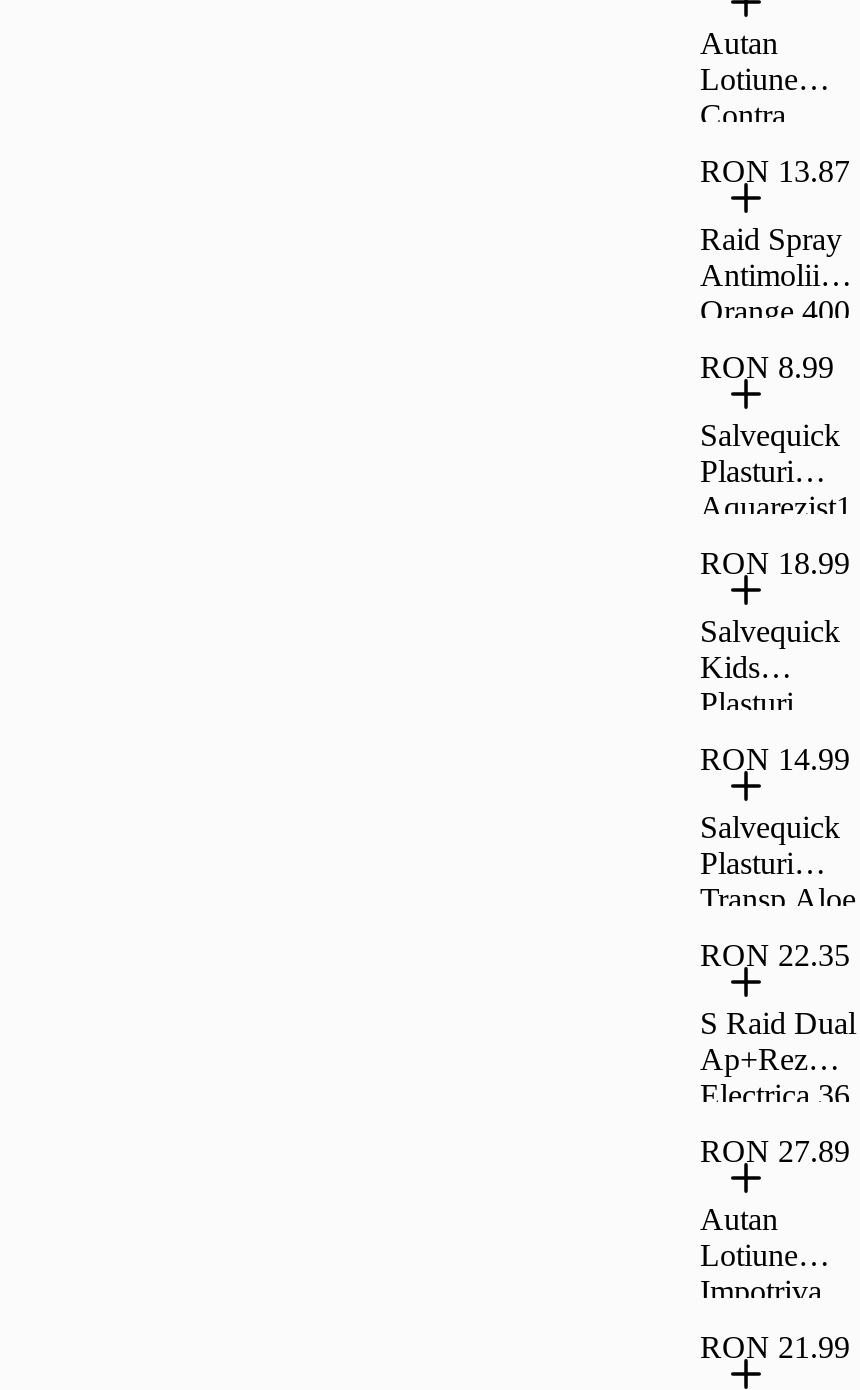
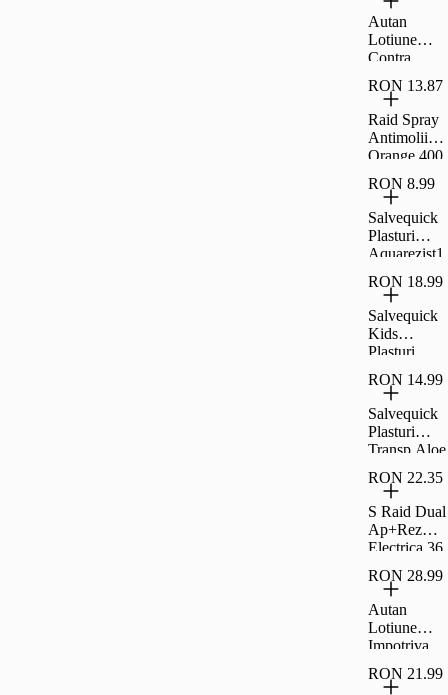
- RON 27.89
+ RON 28.99
